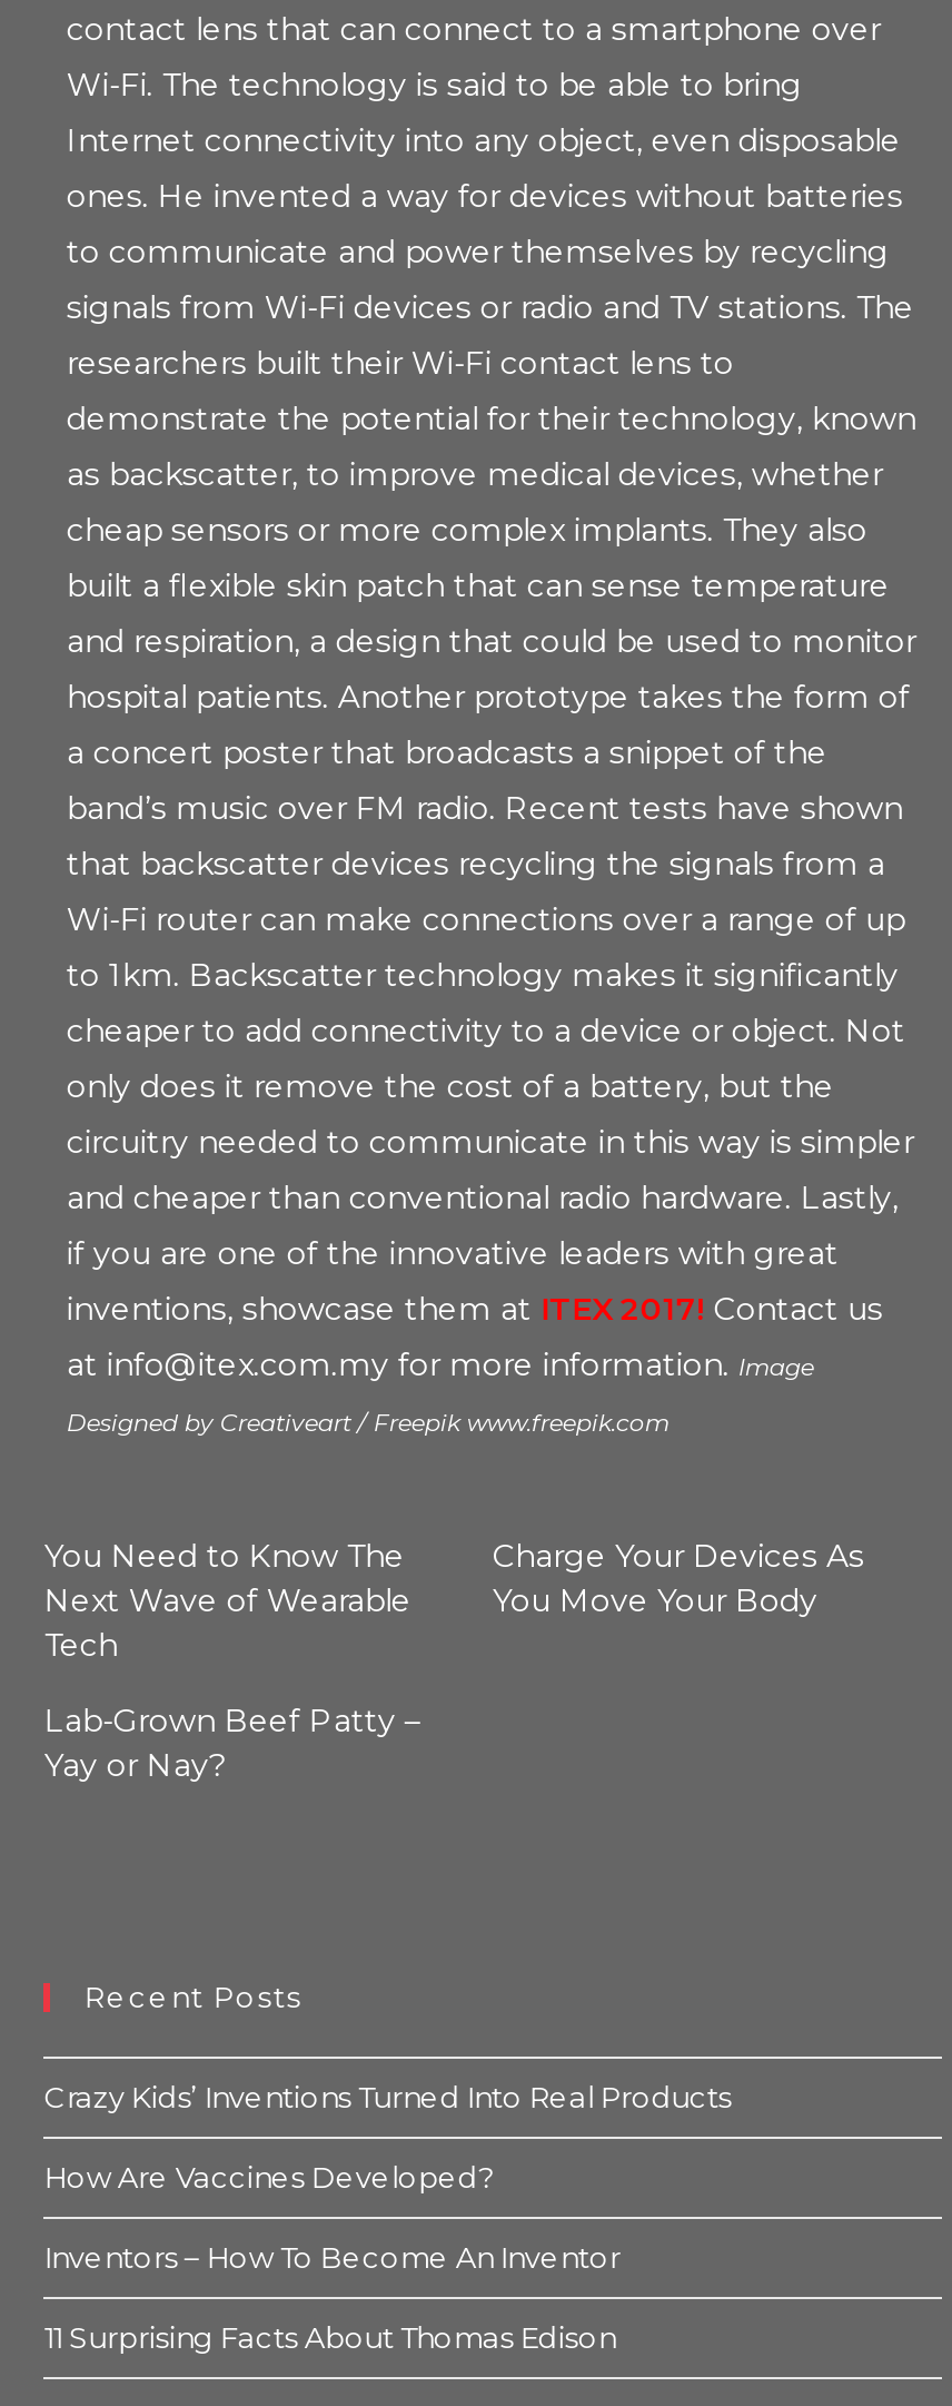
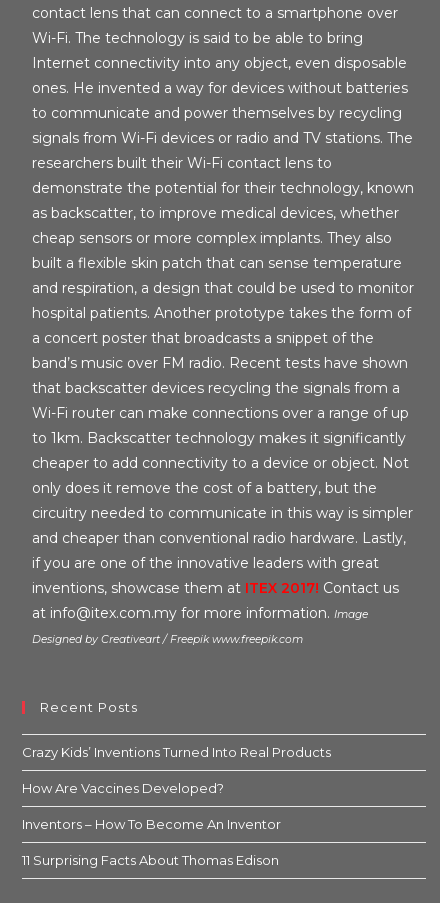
- You Need to Know The
- Next Wave of Wearable
- Tech

- Charge Your Devices As
- You Move Your Body
- Lab-Grown Beef Patty –
- Yay or Nay?
